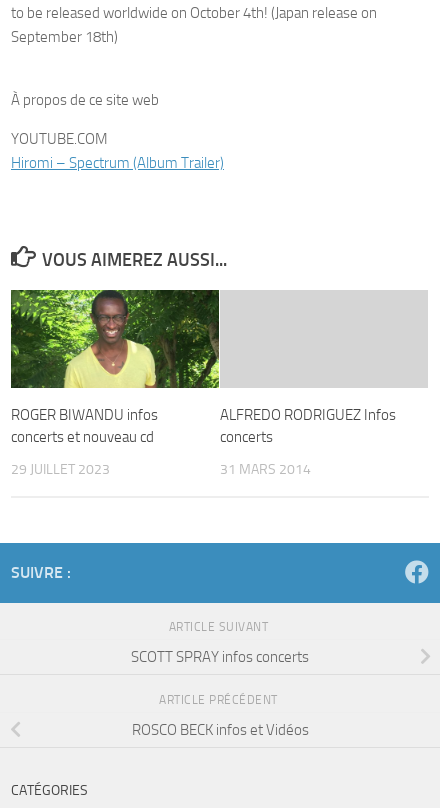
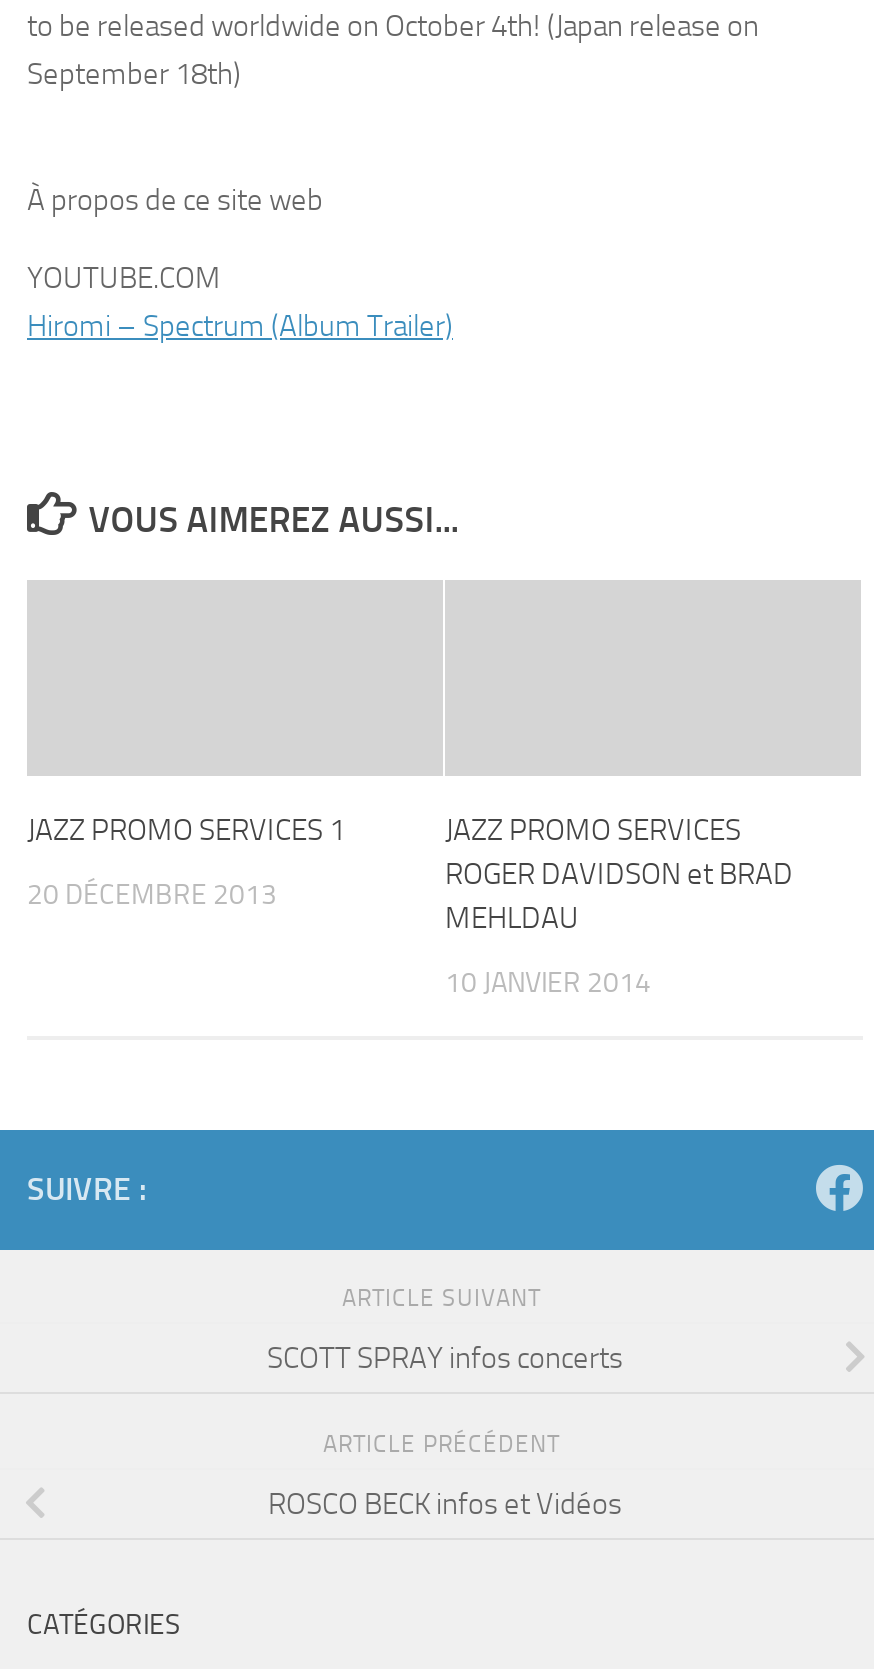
- [image]

- ROGER BIWANDU infos
- concerts et nouveau cd
+ JAZZ PROMO SERVICES 1

- ALFREDO RODRIGUEZ Infos
- concerts
+ JAZZ PROMO SERVICES
+ ROGER DAVIDSON et BRAD
+ MEHLDAU

- 29 JUILLET 2023
+ 20 DÉCEMBRE 2013

- 31 MARS 2014
+ 10 JANVIER 2014
